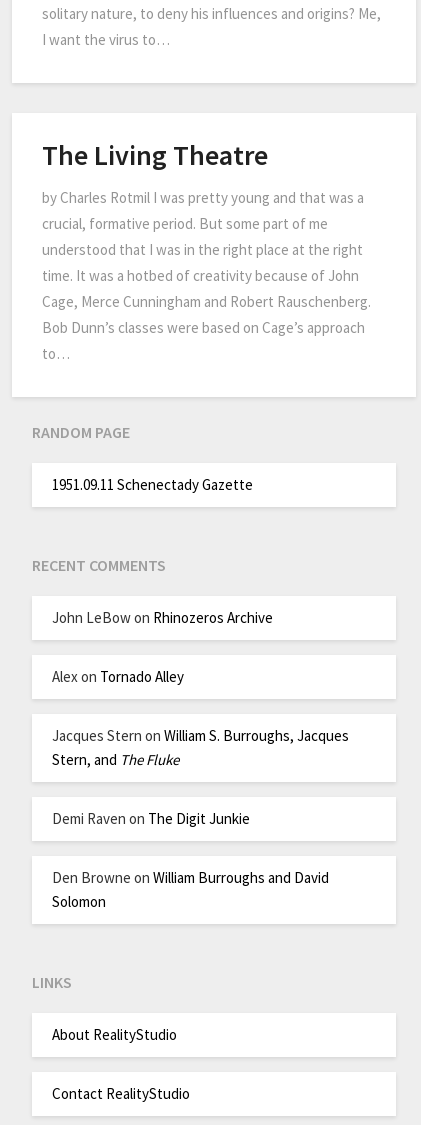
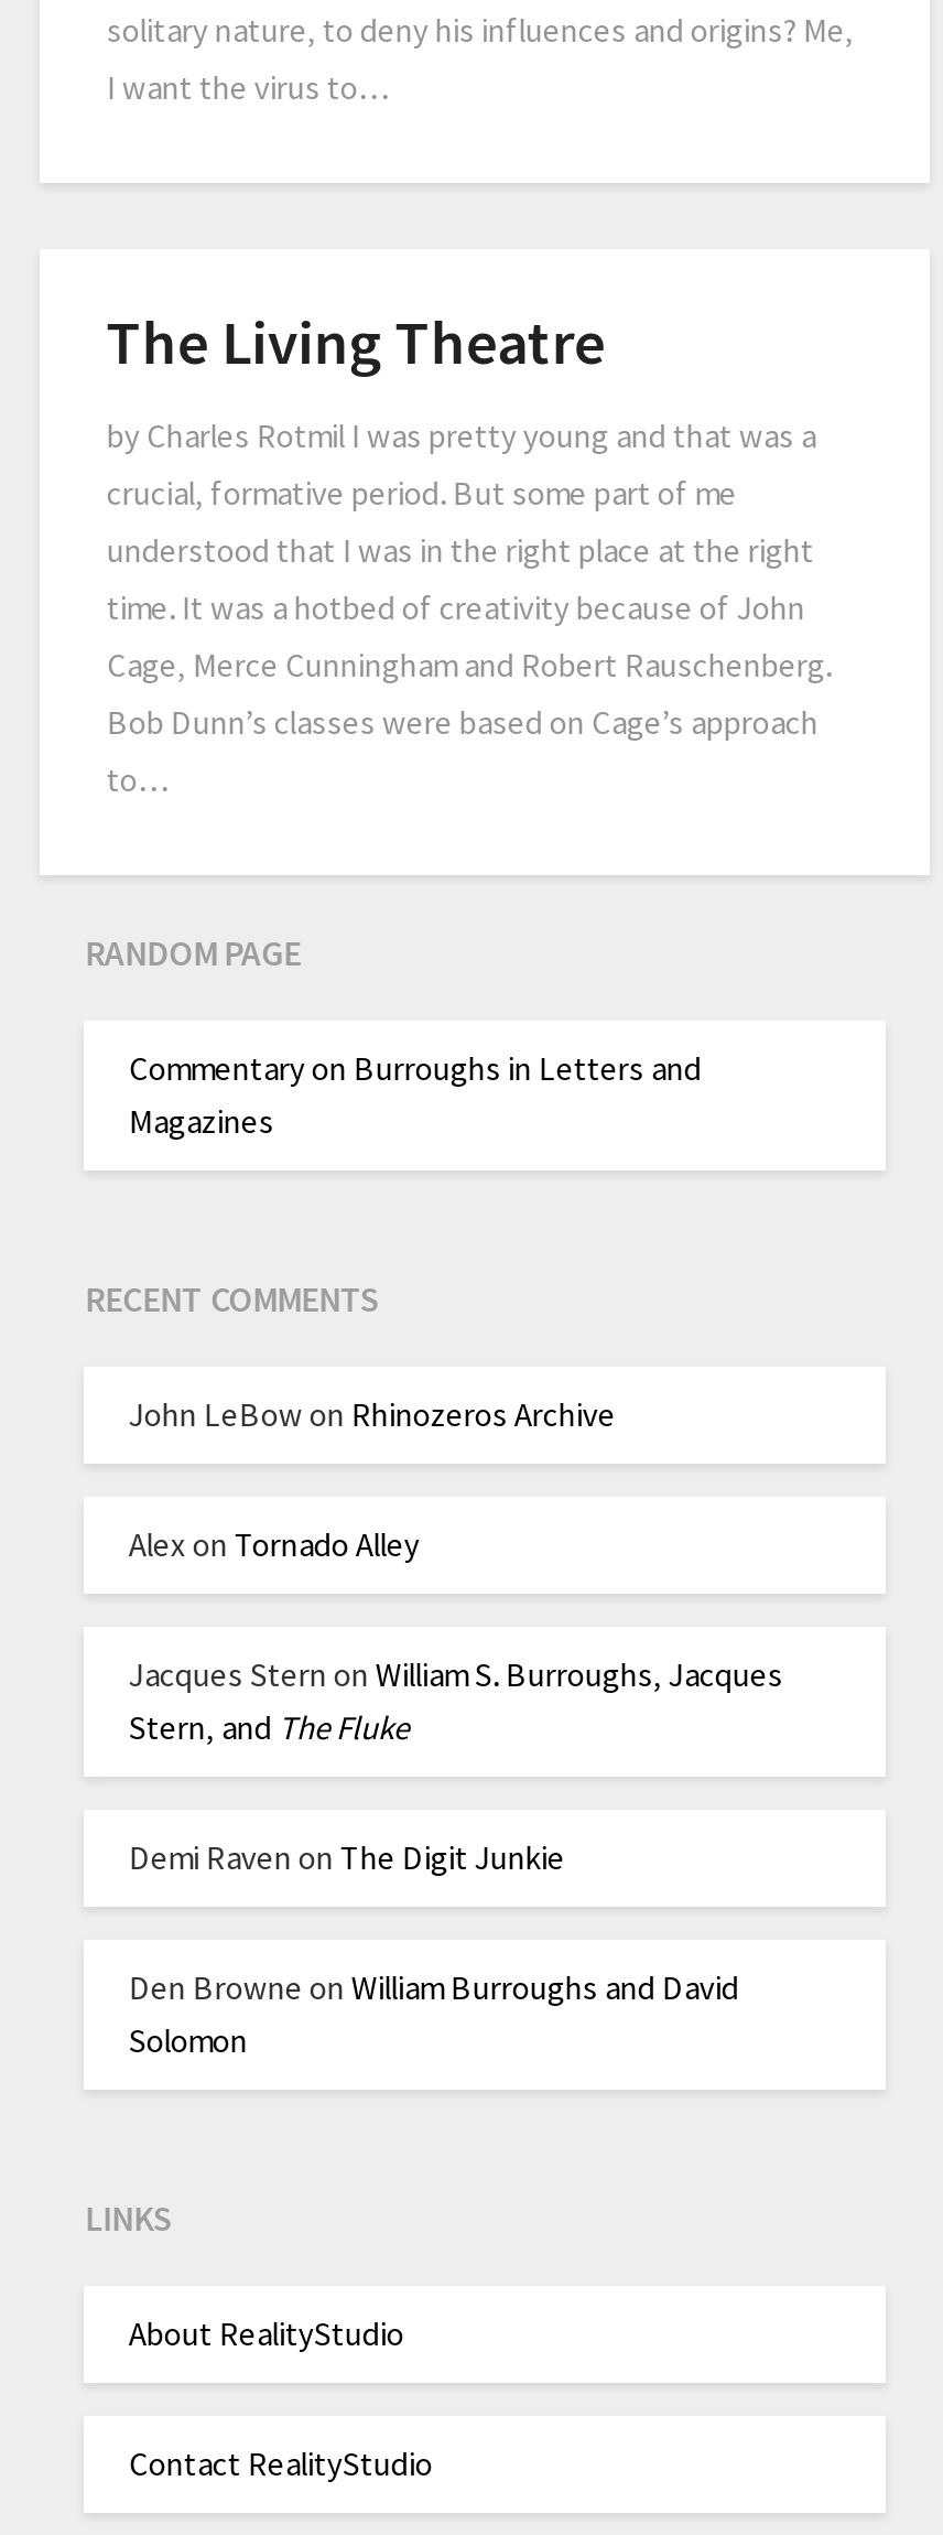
- 1951.09.11 Schenectady Gazette
+ Commentary on Burroughs in Letters and
+ Magazines
